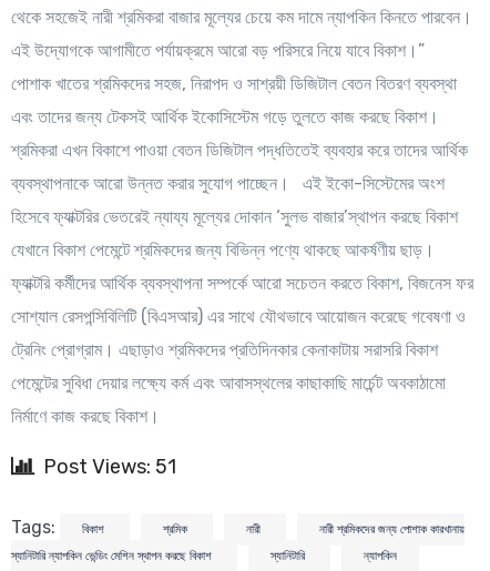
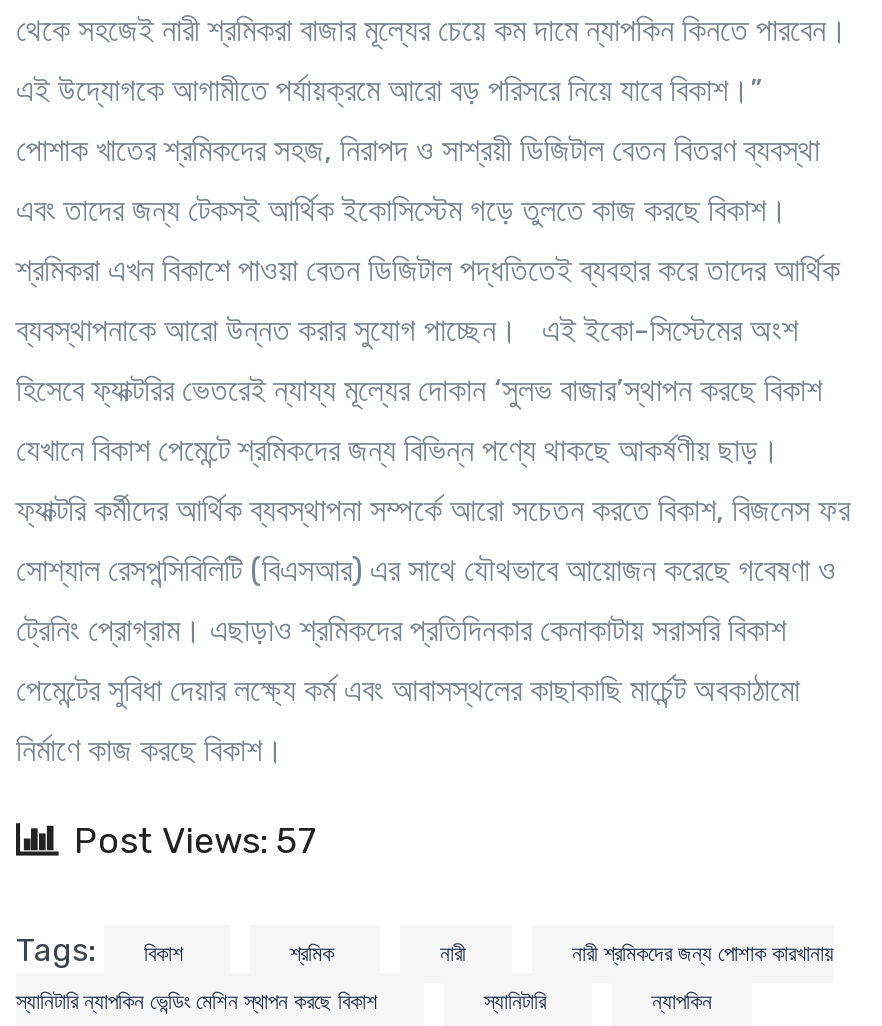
- Post Views: 51
+ Post Views: 57
